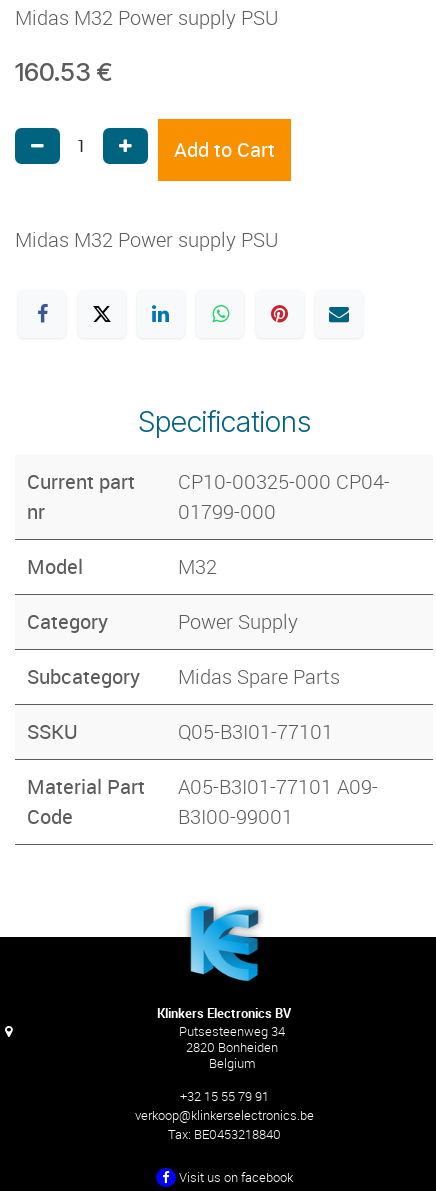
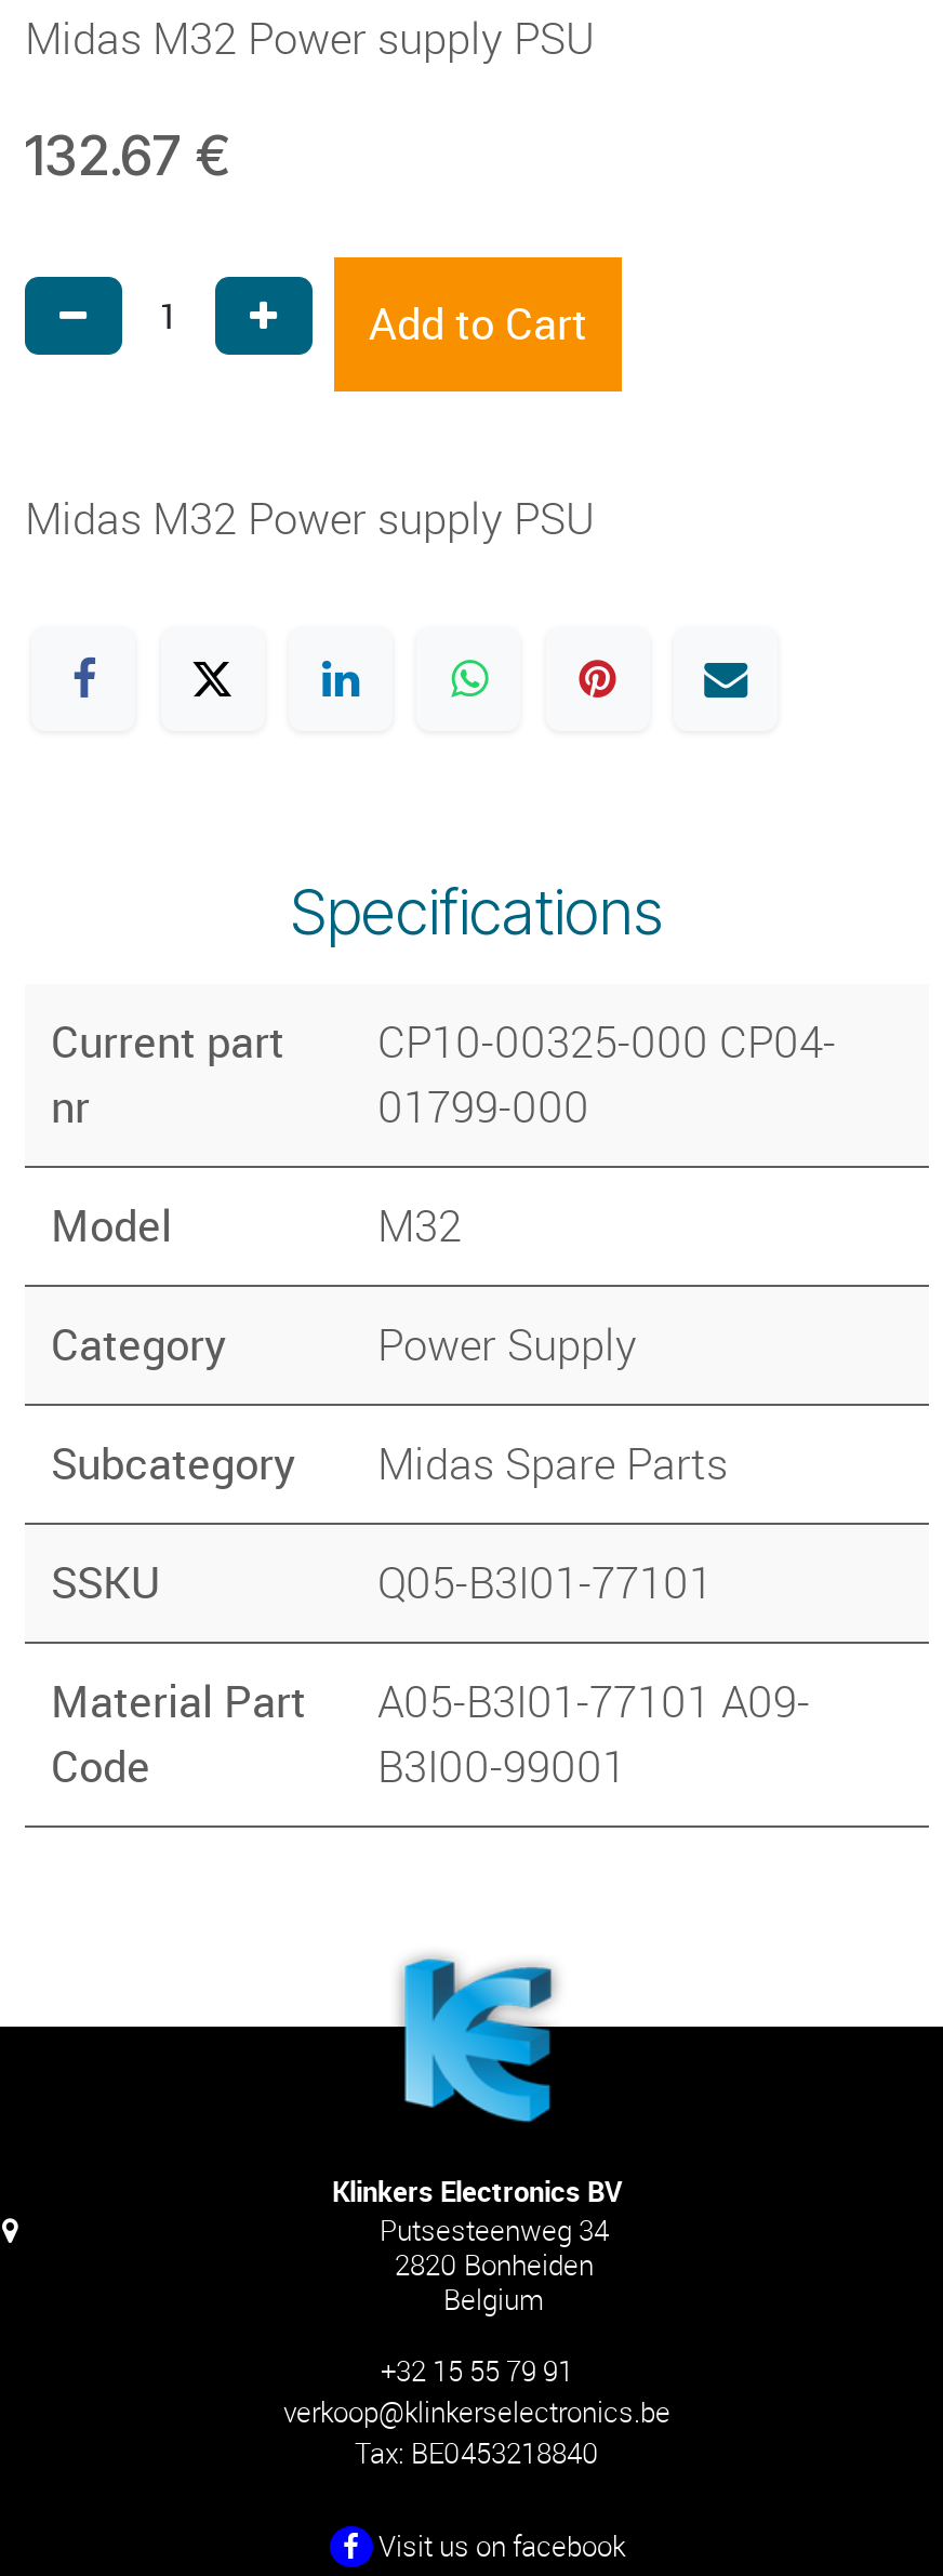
- 160.53 €
+ 132.67 €
